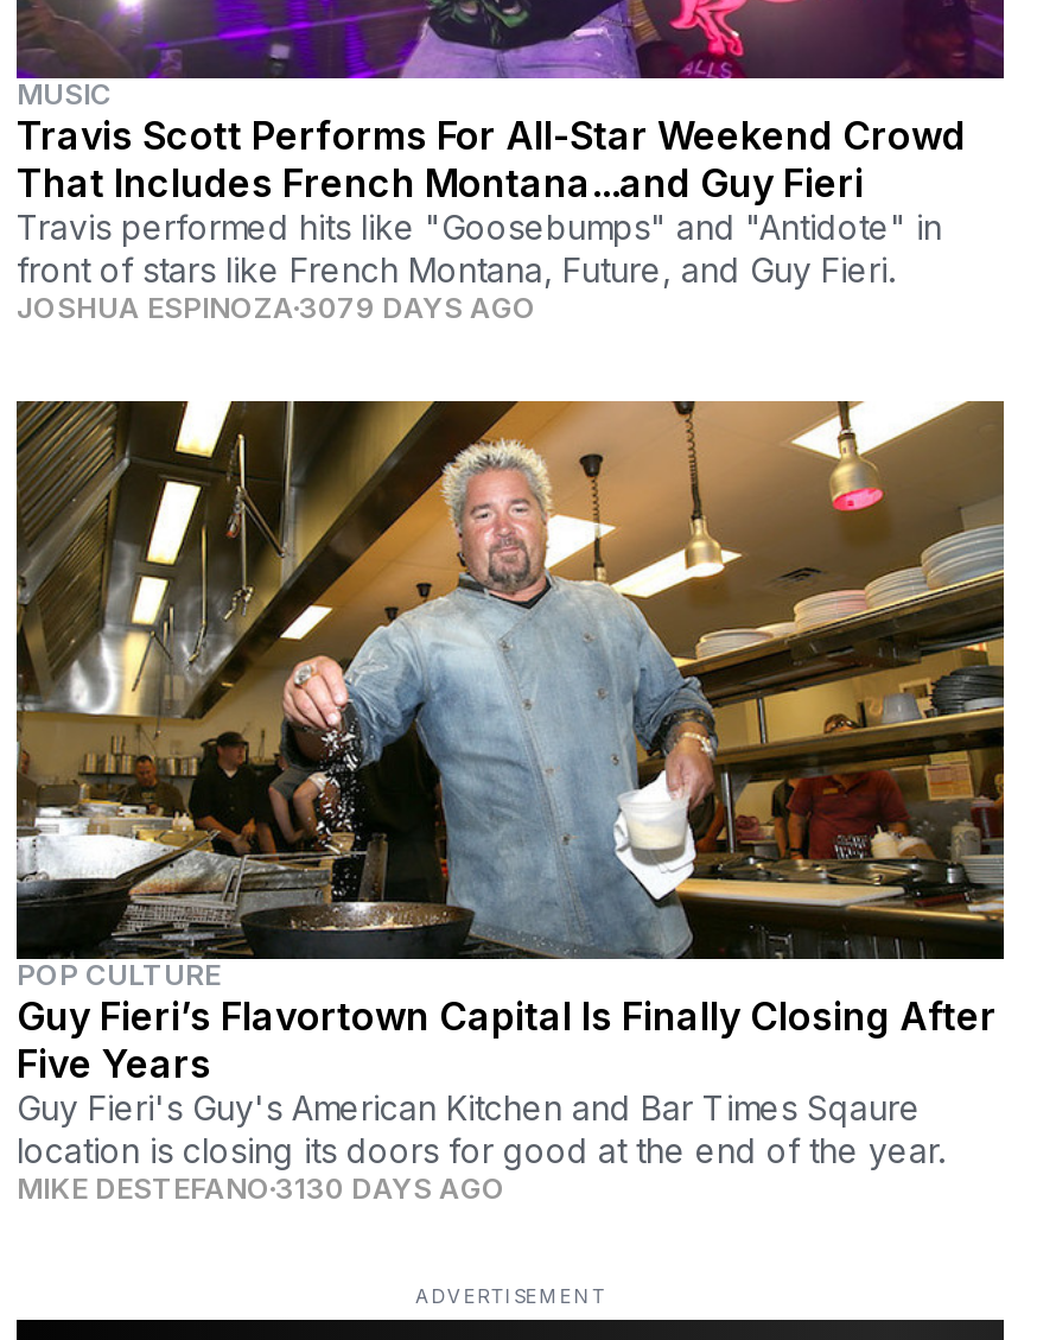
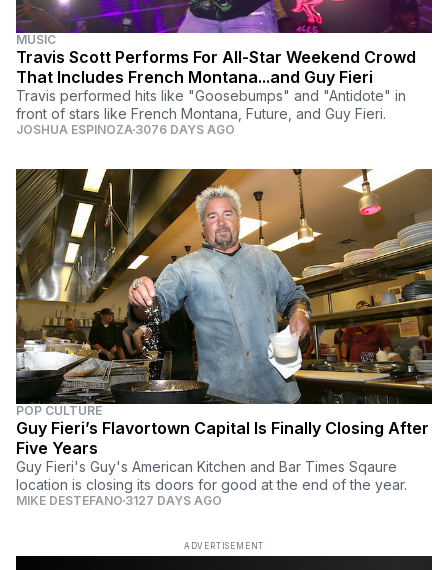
- JOSHUA ESPINOZA 3079 DAYS AGO
+ JOSHUA ESPINOZA 3076 DAYS AGO

- MIKE DESTEFANO 3130 DAYS AGO
+ MIKE DESTEFANO 3127 DAYS AGO
